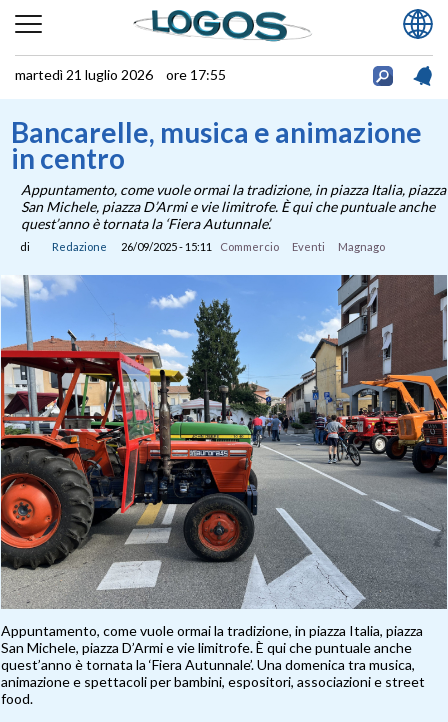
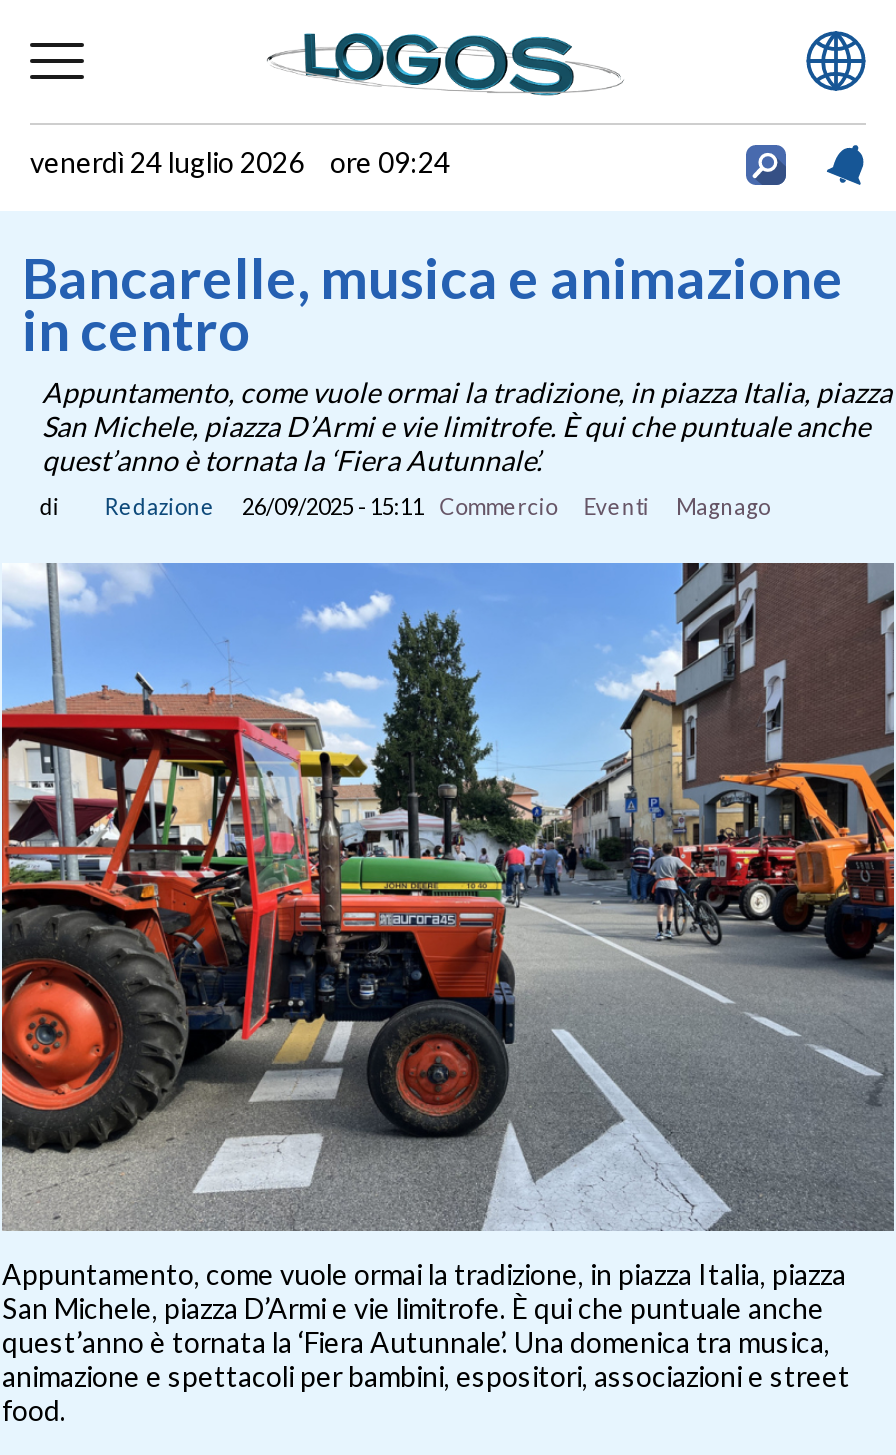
- martedì 21 luglio 2026 ore 17:55
+ venerdì 24 luglio 2026 ore 09:24
